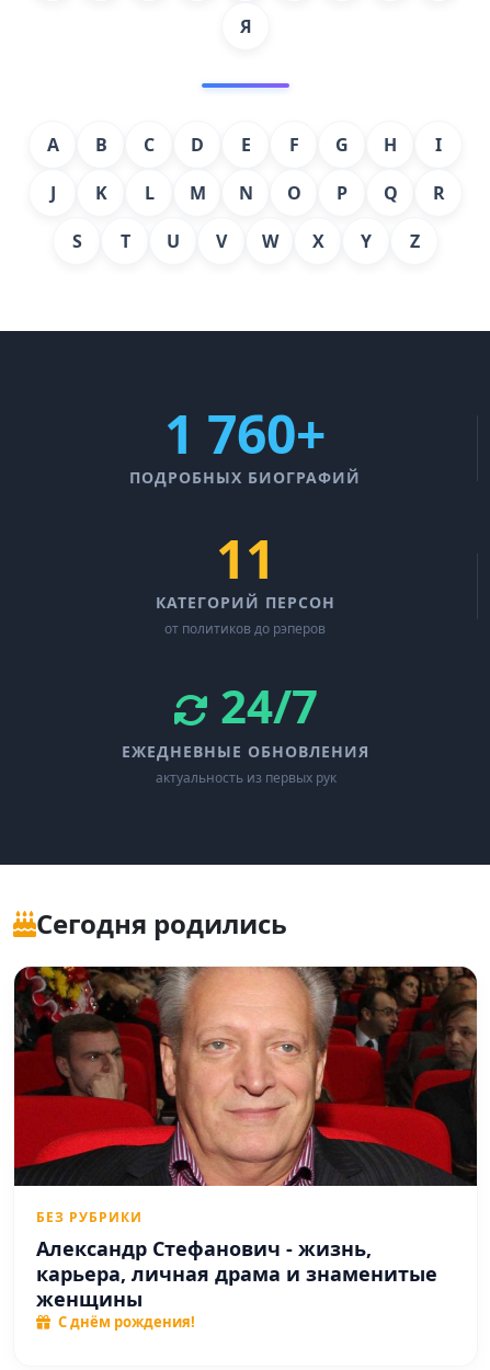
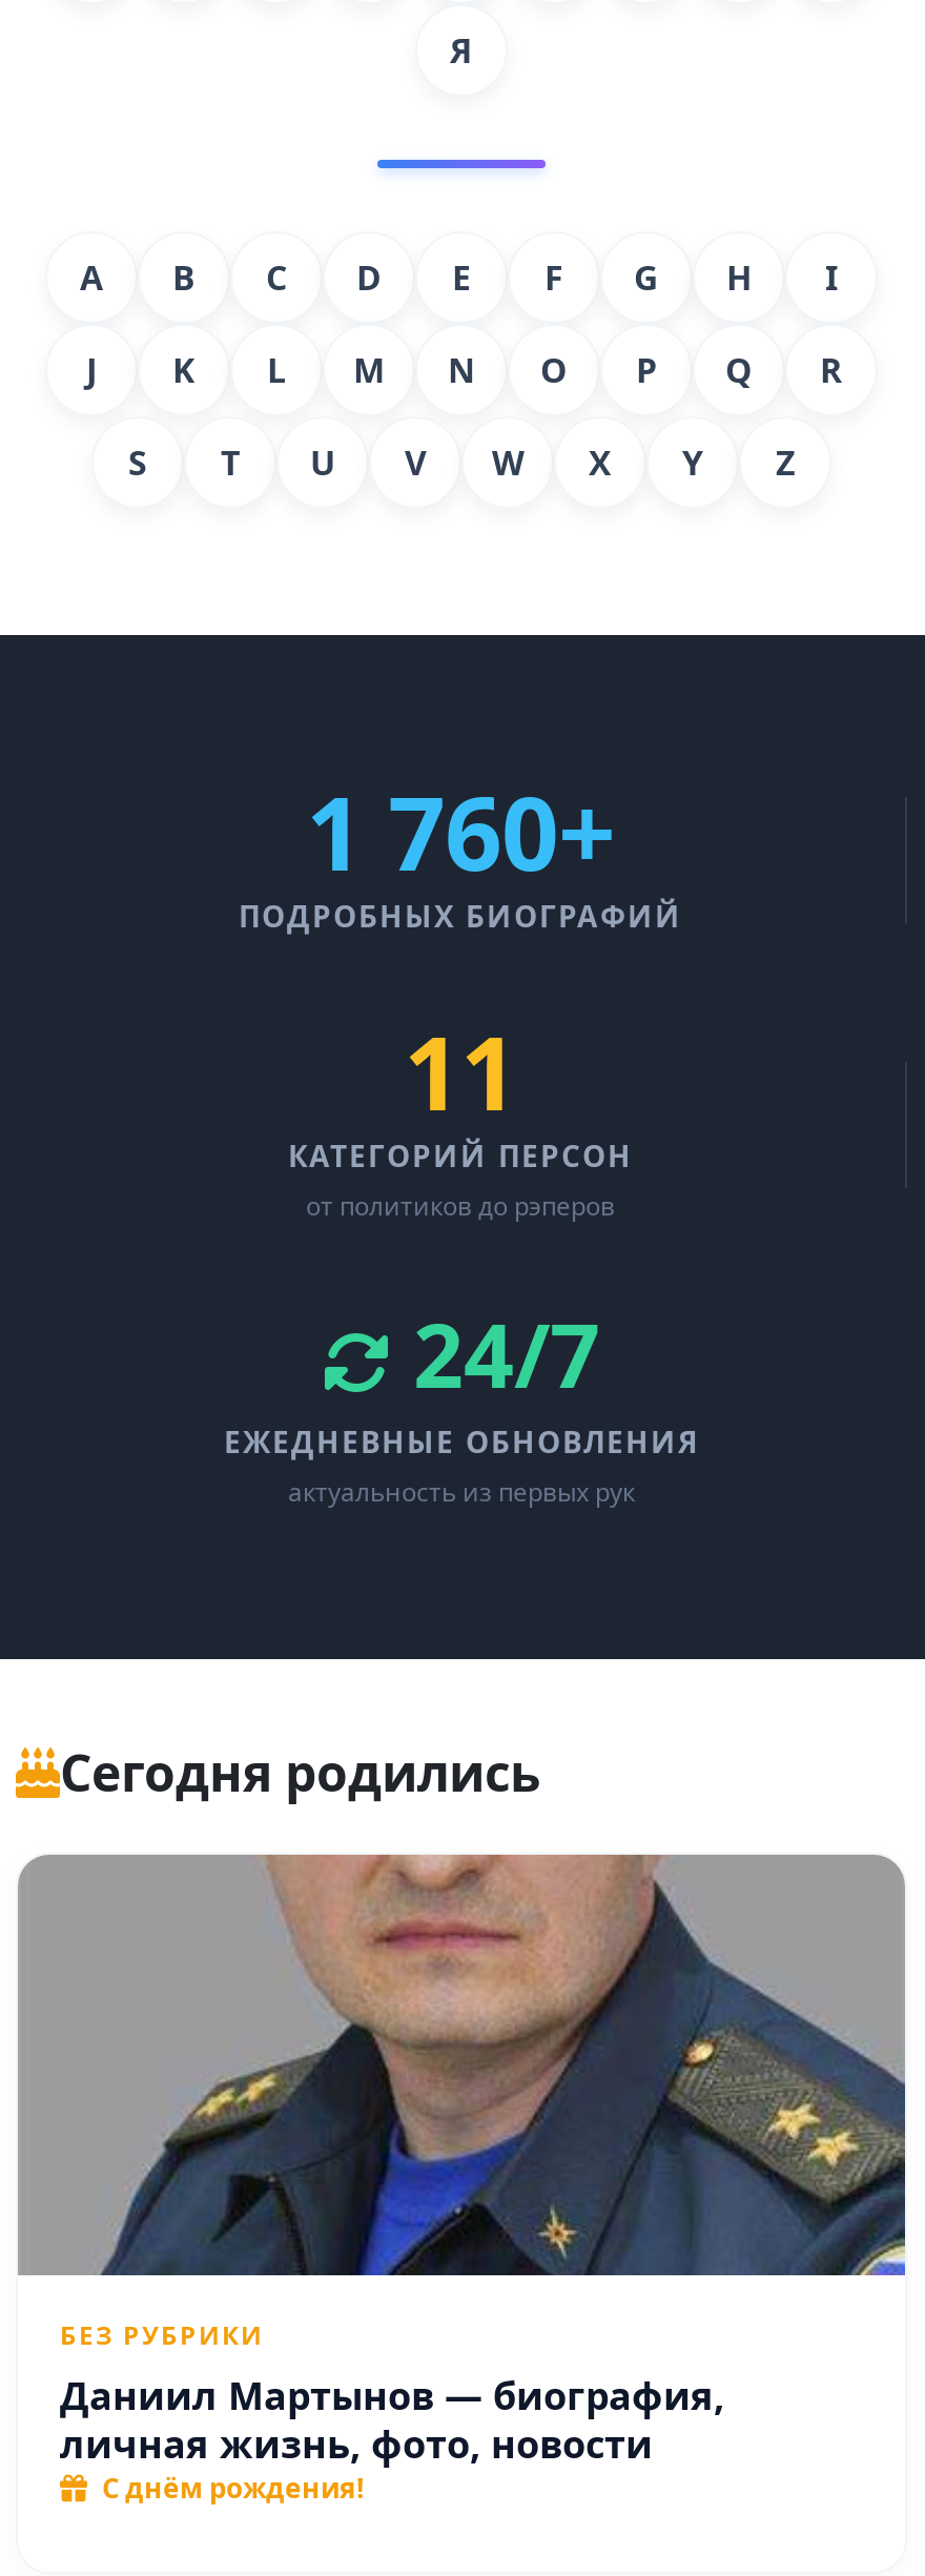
- [image]
+ [image]

- Александр Стефанович - жизнь,
- карьера, личная драма и знаменитые
- женщины
+ Даниил Мартынов — биография,
+ личная жизнь, фото, новости
